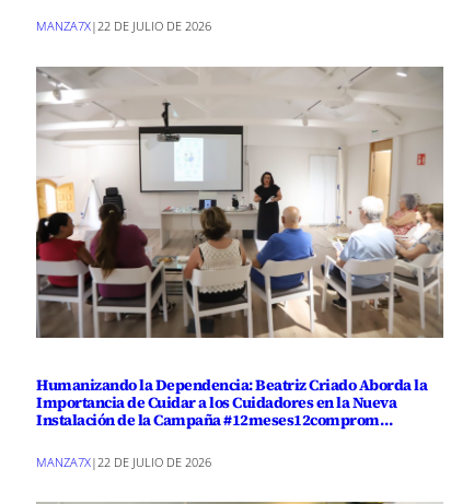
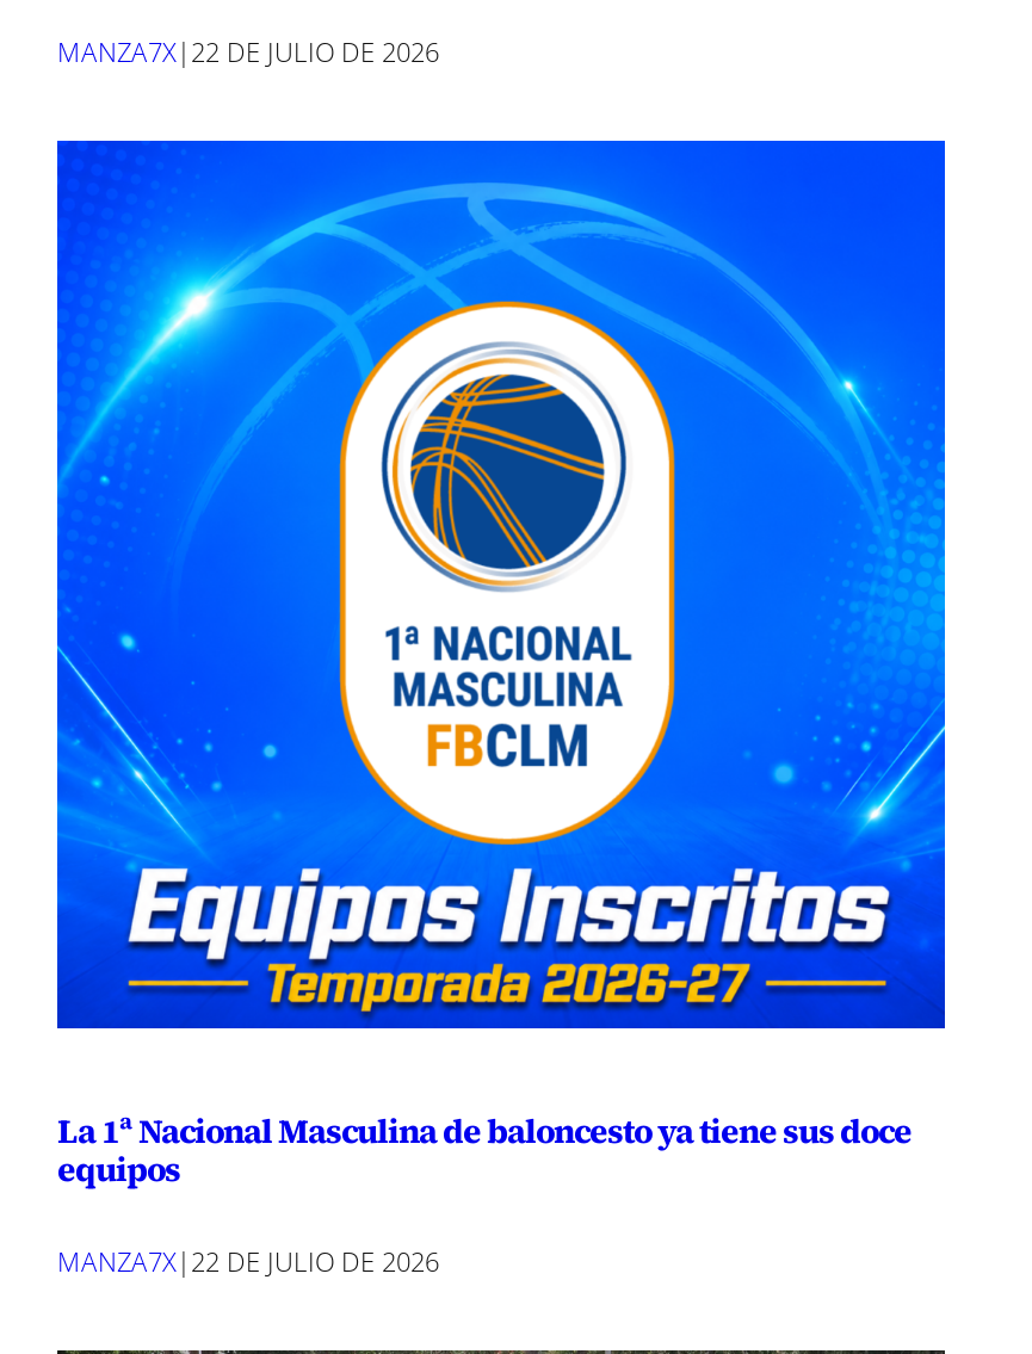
- [image]
- Humanizando la Dependencia: Beatriz Criado Aborda la
- Importancia de Cuidar a los Cuidadores en la Nueva
- Instalación de la Campaña #12meses12comprom…
+ [image]
+ La 1ª Nacional Masculina de baloncesto ya tiene sus doce
+ equipos
